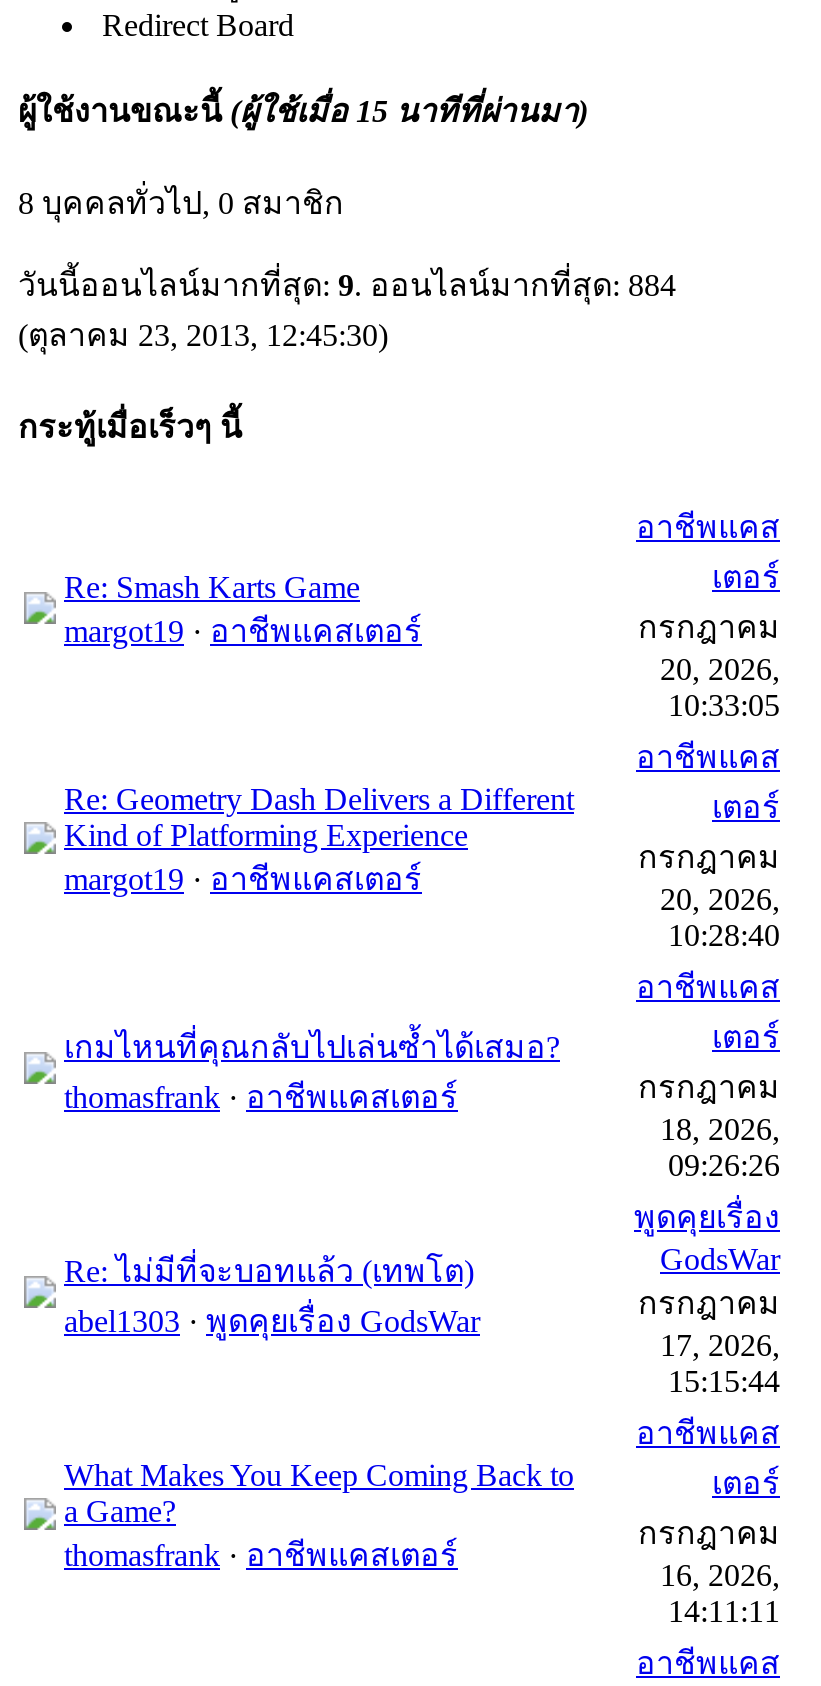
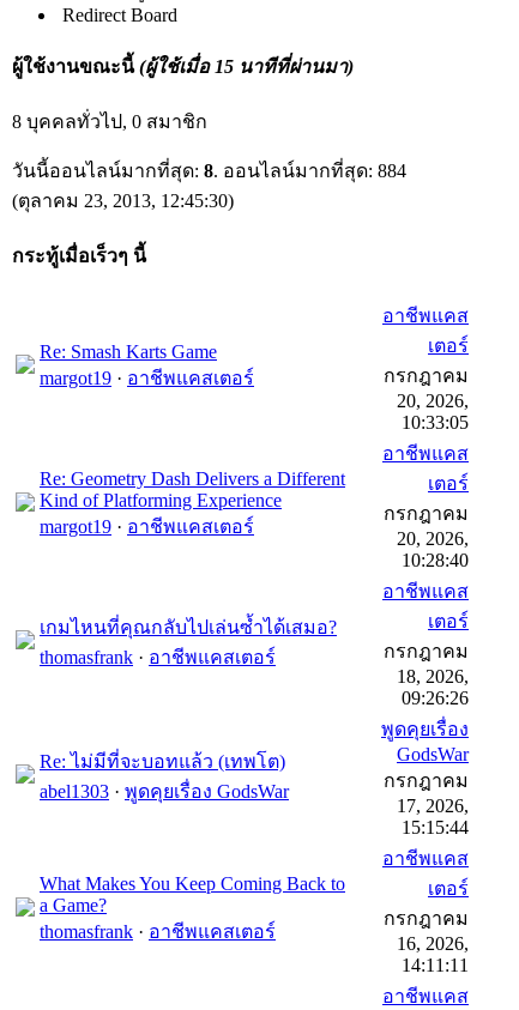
- วันนี้ออนไลน์มากที่สุด: 9. ออนไลน์มากที่สุด: 884
+ วันนี้ออนไลน์มากที่สุด: 8. ออนไลน์มากที่สุด: 884
